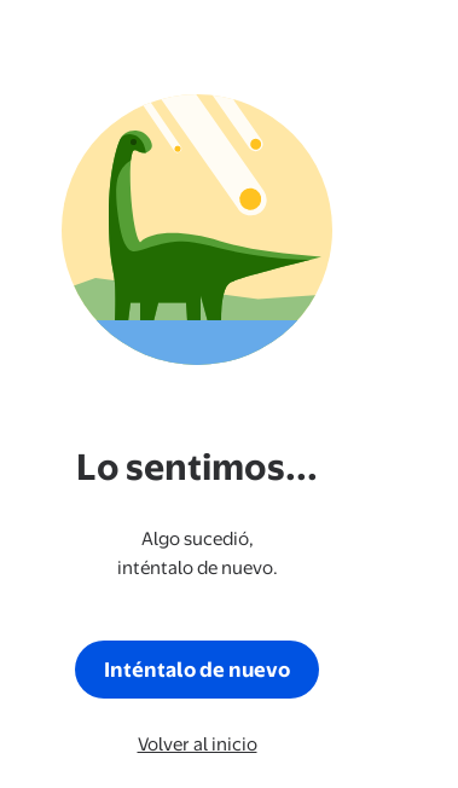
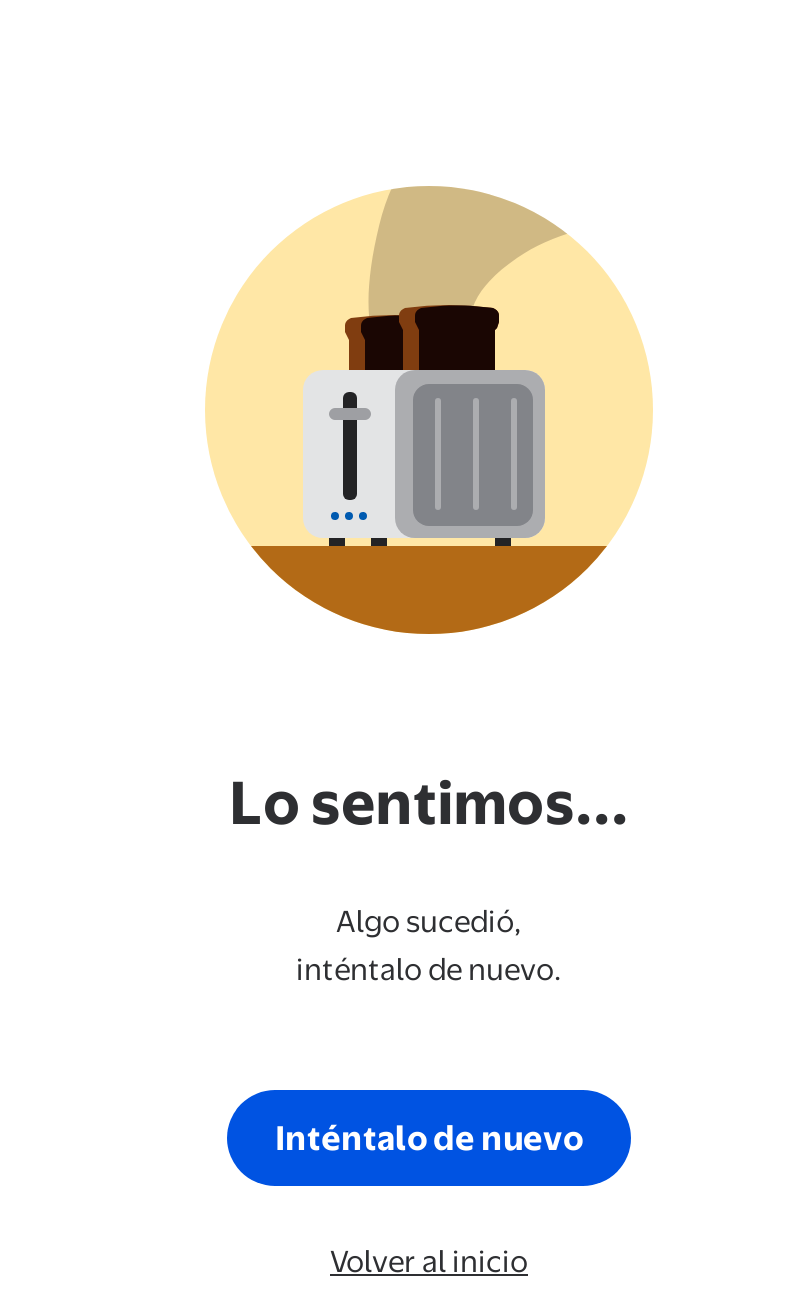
- [image]
+ [image]
